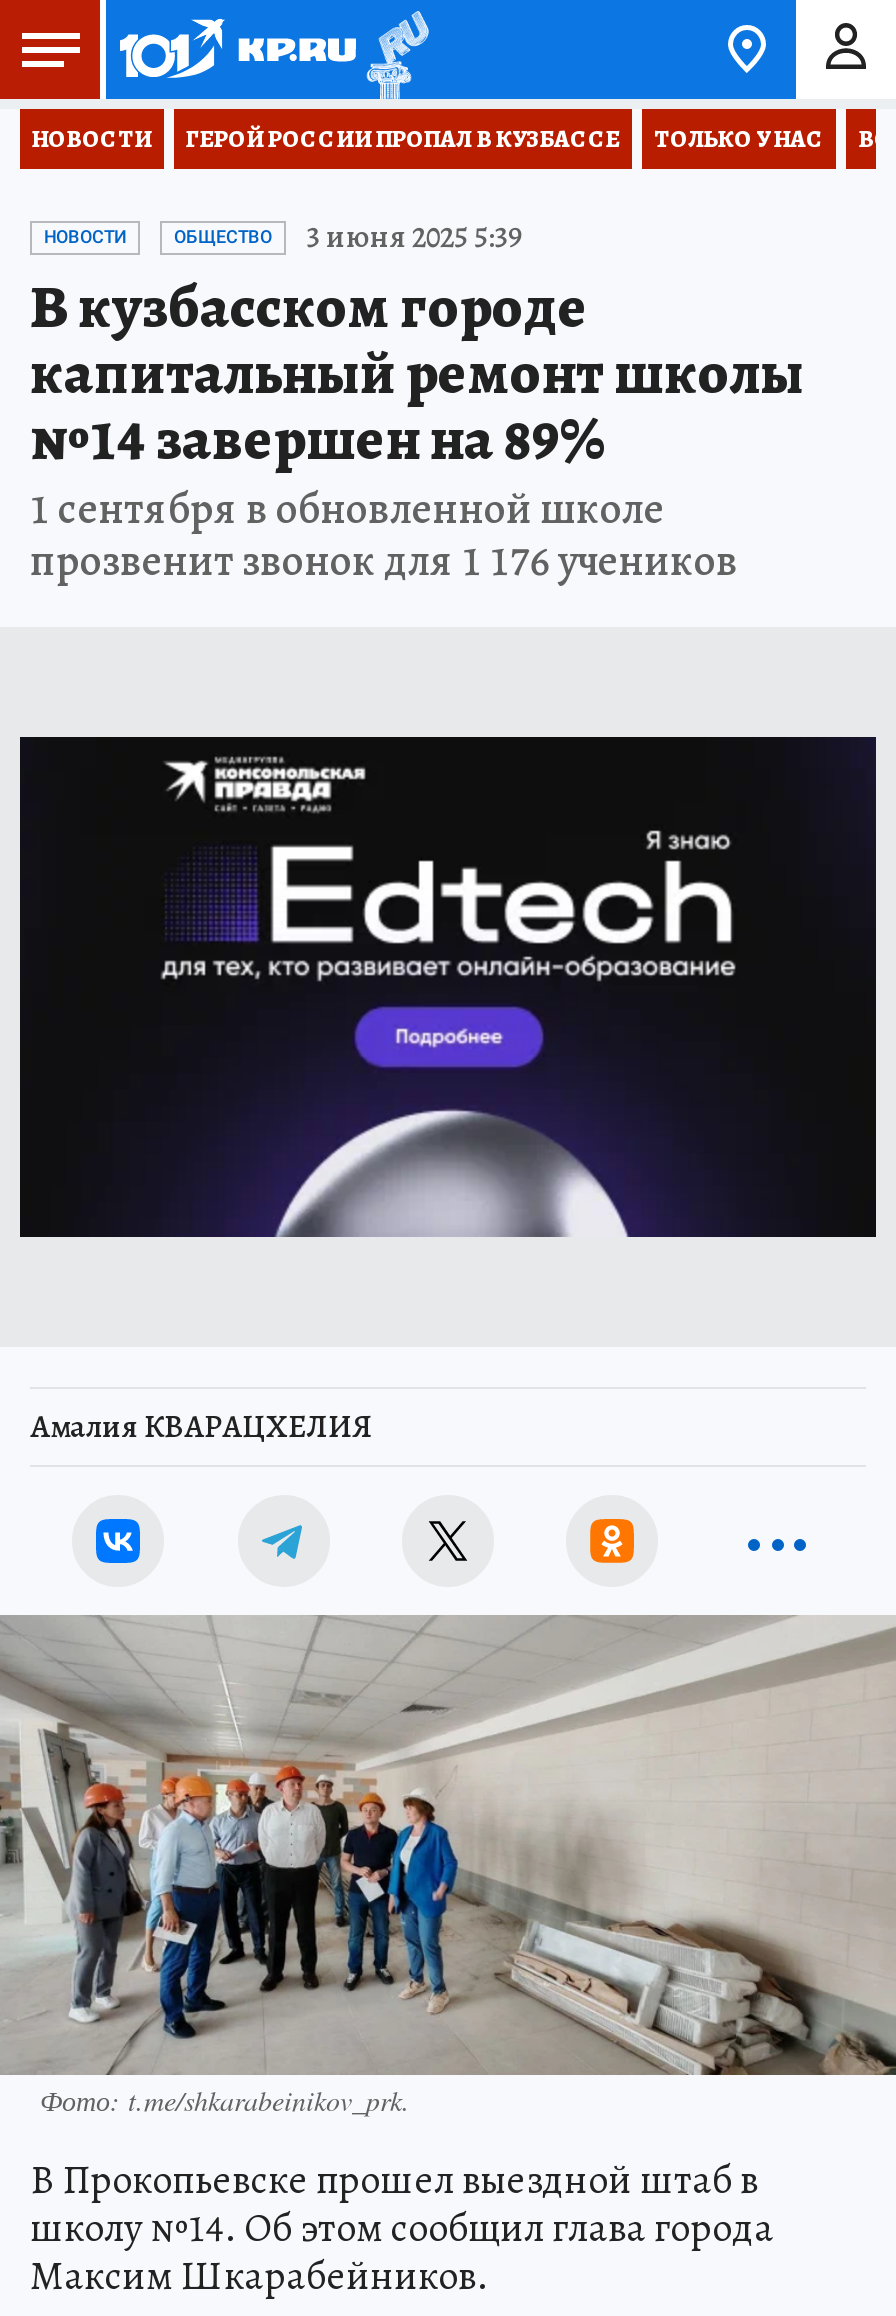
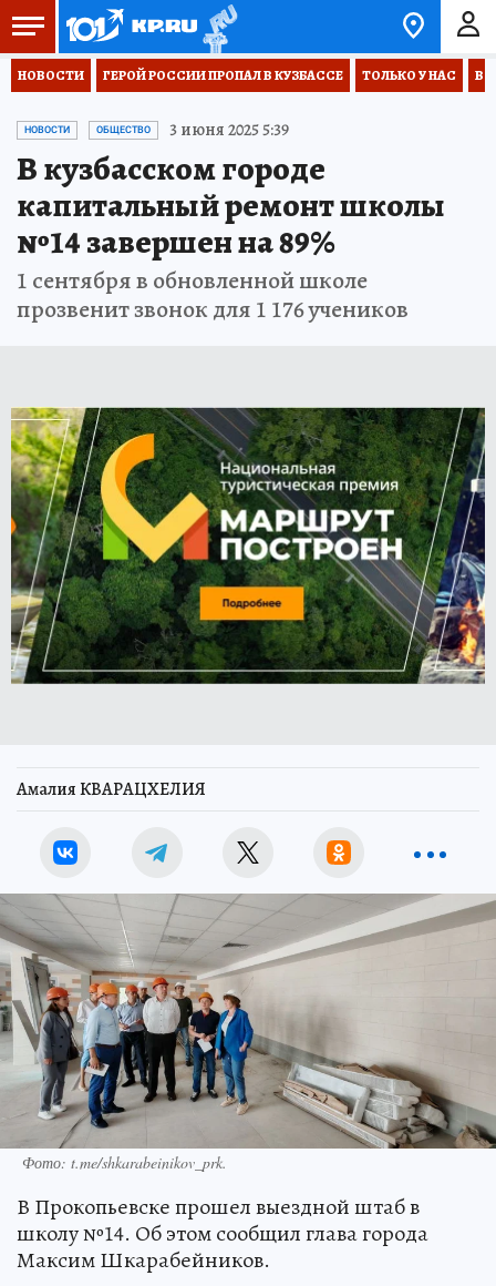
- [image]
+ [image]
